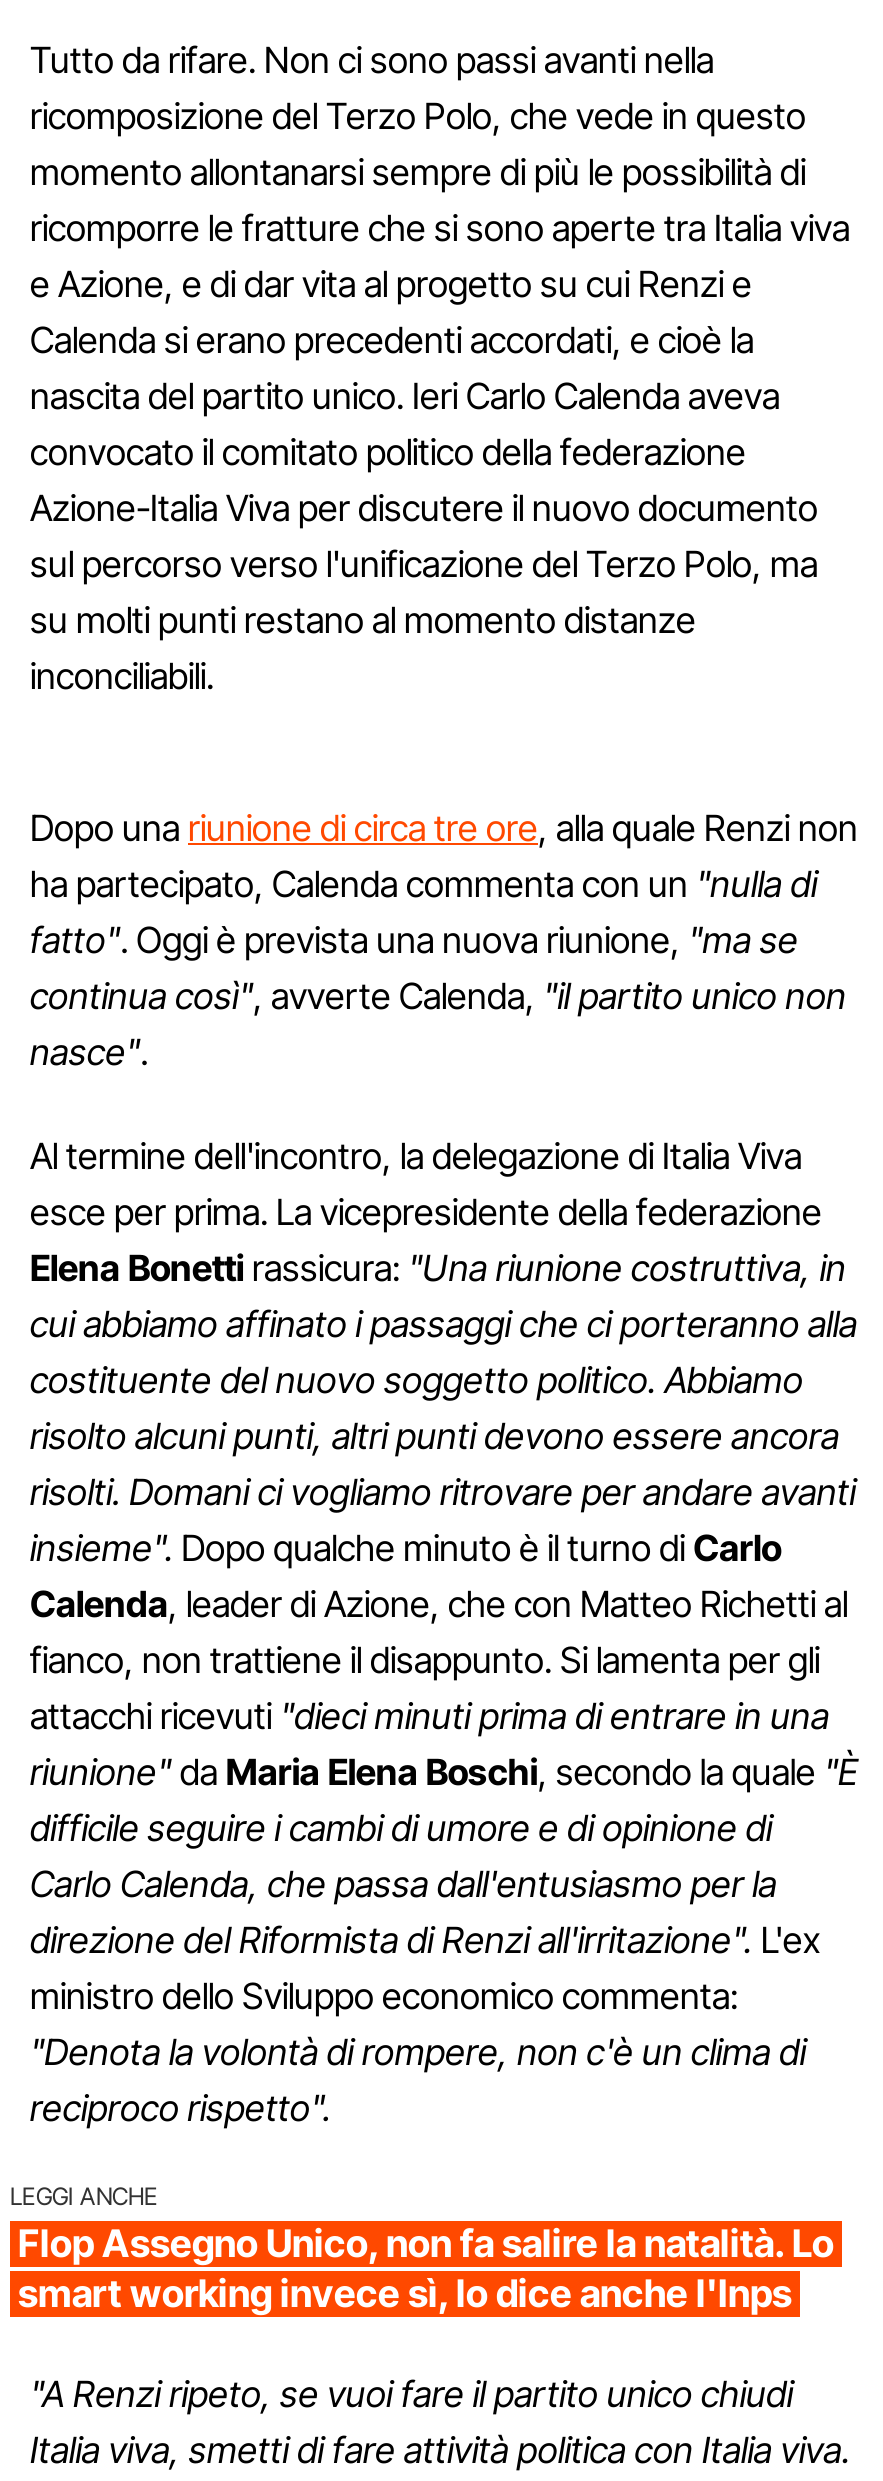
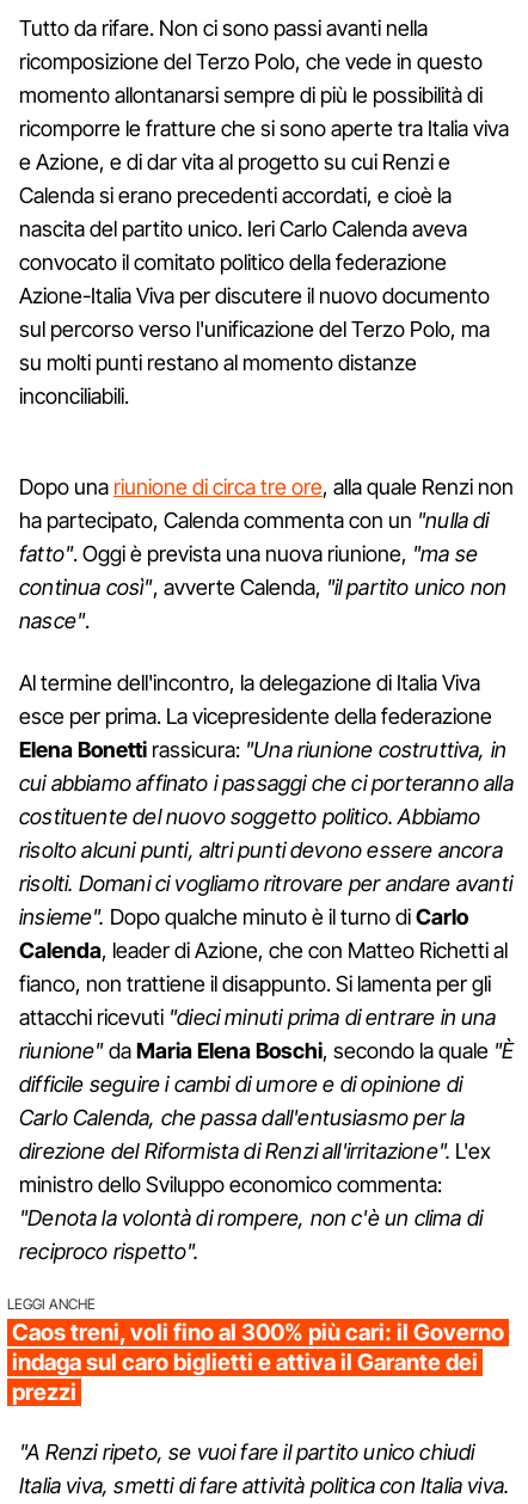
- Flop Assegno Unico, non fa salire la natalità. Lo
- smart working invece sì, lo dice anche l'Inps
+ Caos treni, voli fino al 300% più cari: il Governo
+ indaga sul caro biglietti e attiva il Garante dei
+ prezzi
